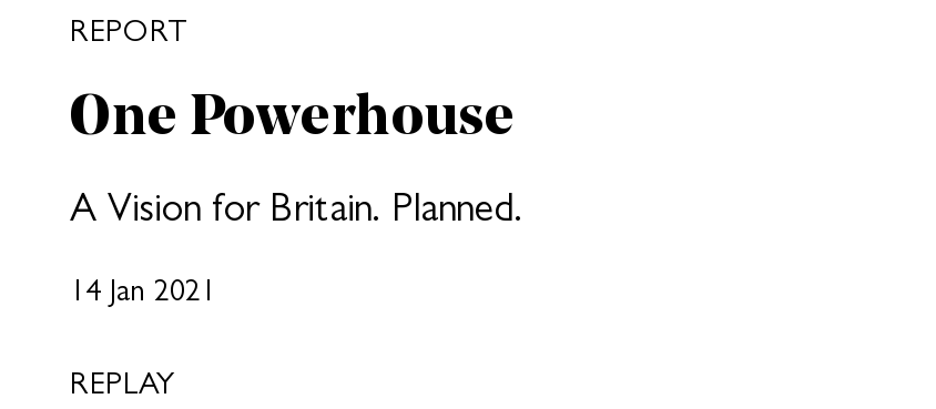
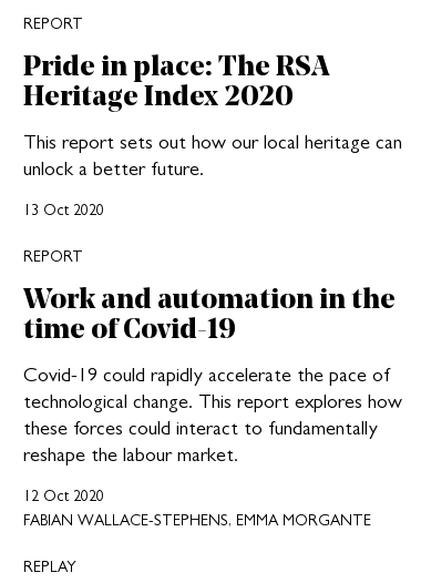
- One Powerhouse
- A Vision for Britain. Planned.
- 14 Jan 2021
+ Pride in place: The RSA
+ Heritage Index 2020
+ This report sets out how our local heritage can
+ unlock a better future.
+ 13 Oct 2020
+ REPORT
+ Work and automation in the
+ time of Covid-19
+ Covid-19 could rapidly accelerate the pace of
+ technological change. This report explores how
+ these forces could interact to fundamentally
+ reshape the labour market.
+ 12 Oct 2020
+ FABIAN WALLACE-STEPHENS, EMMA MORGANTE
